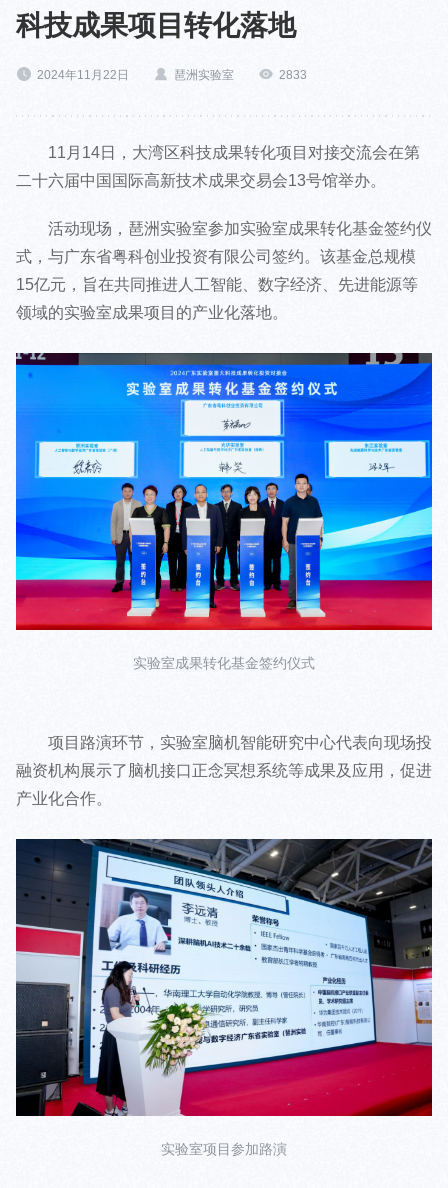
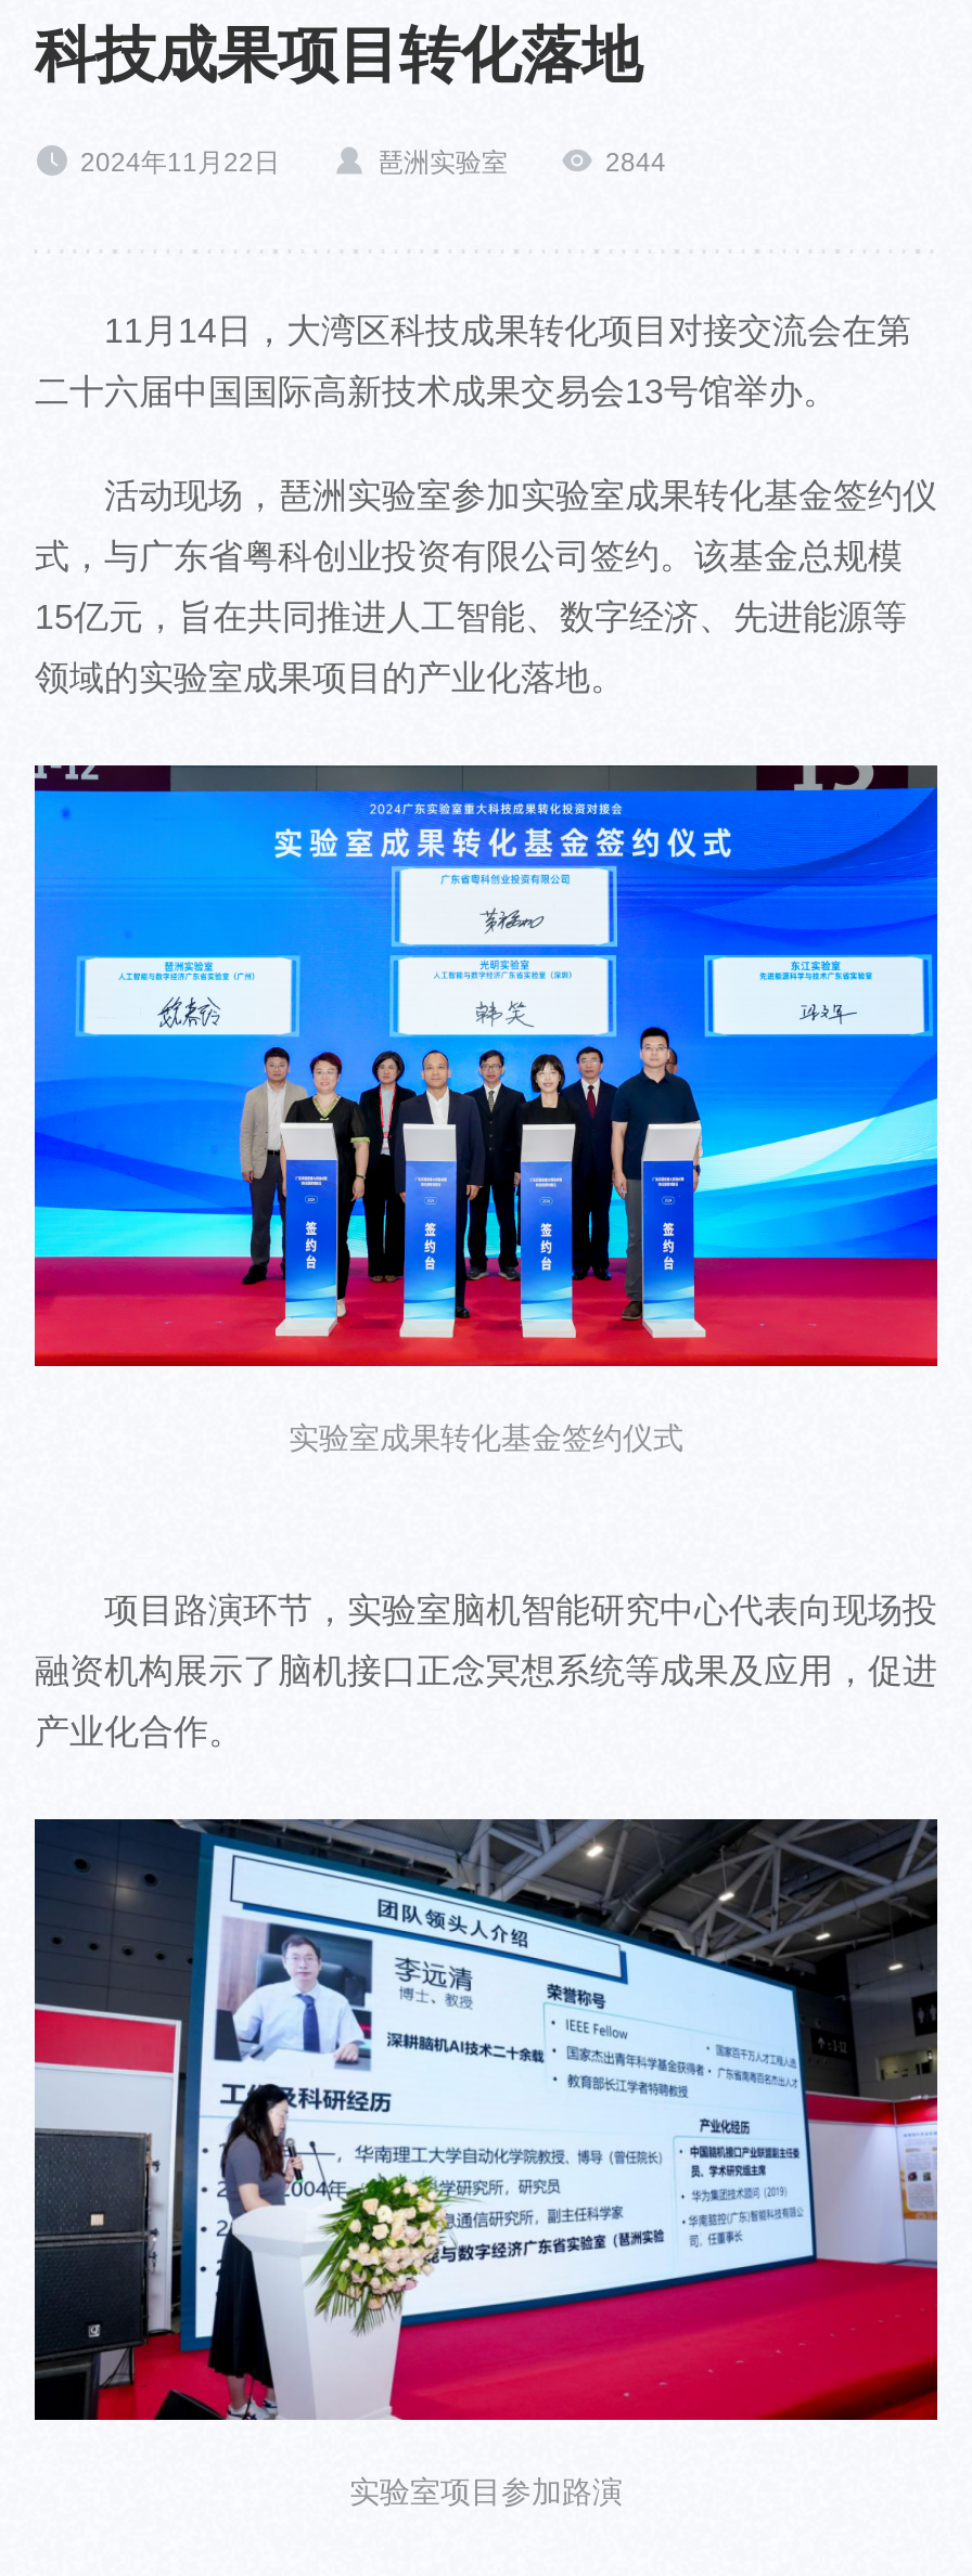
- 2833
+ 2844
